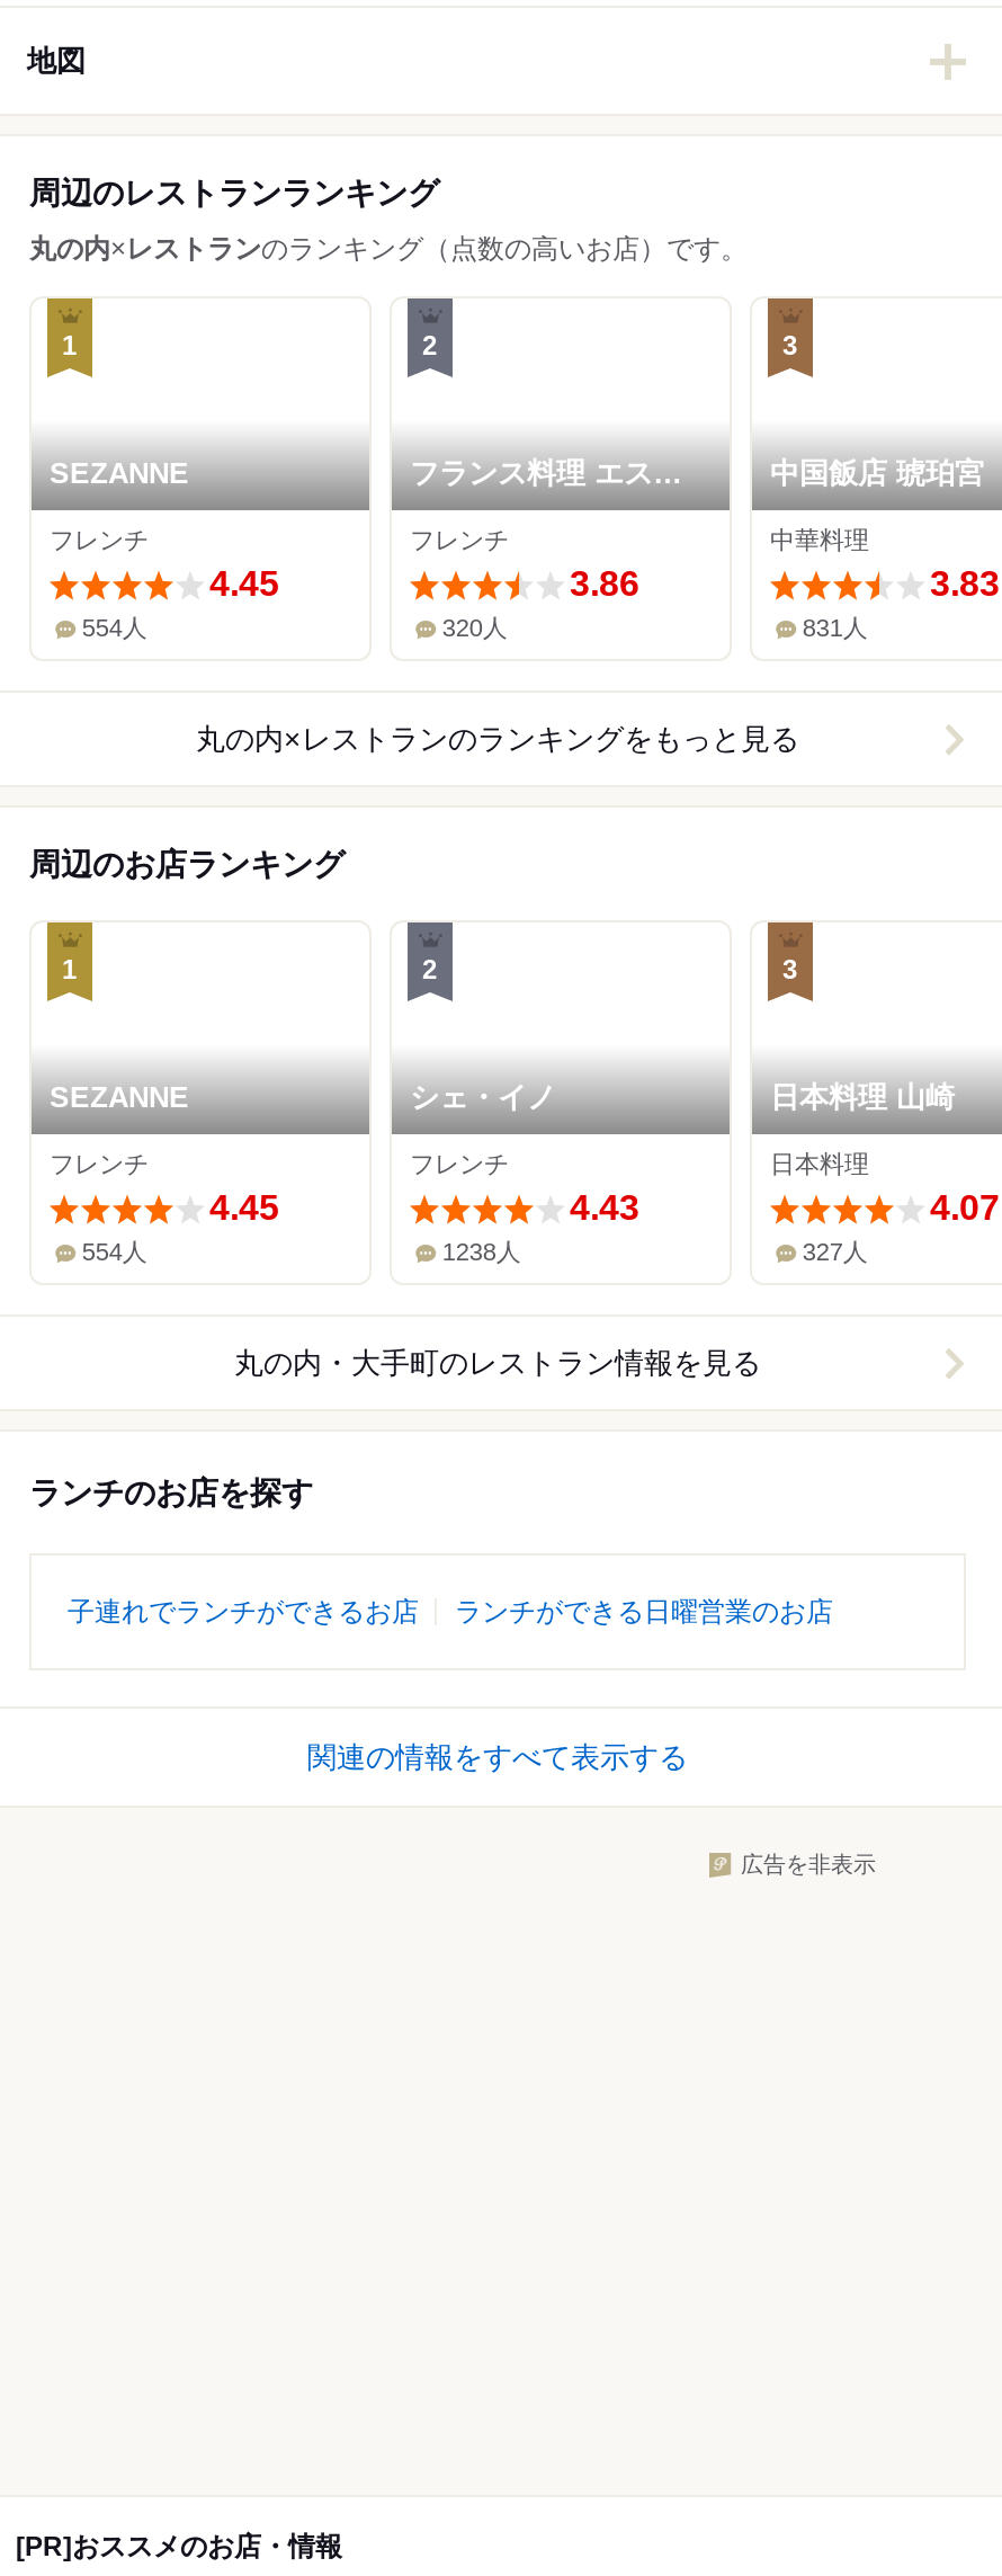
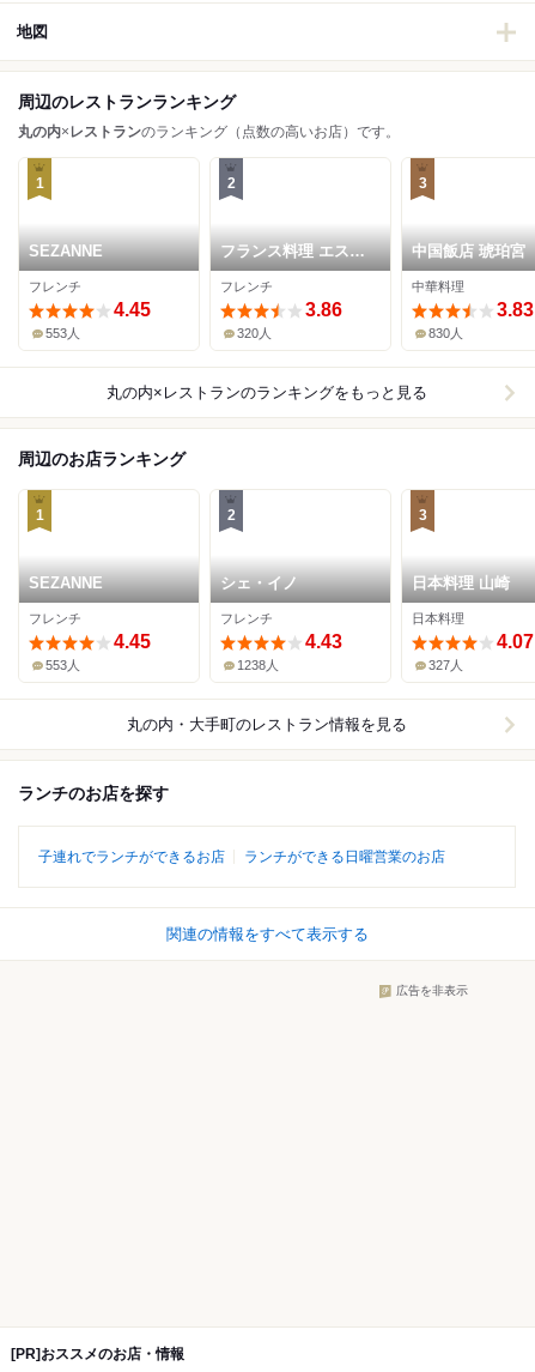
- 554人
+ 553人

- 831人
+ 830人

- 554人
+ 553人
